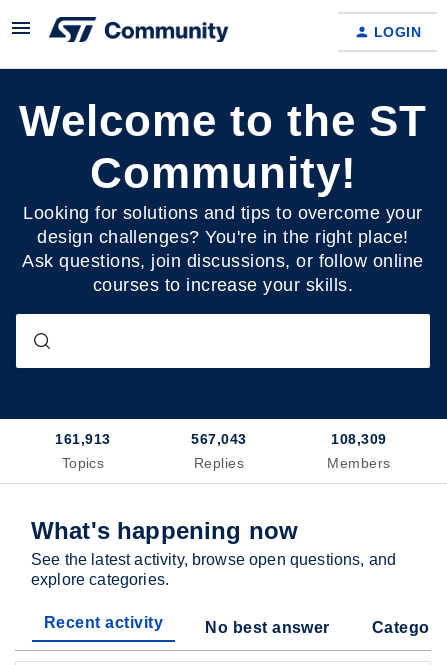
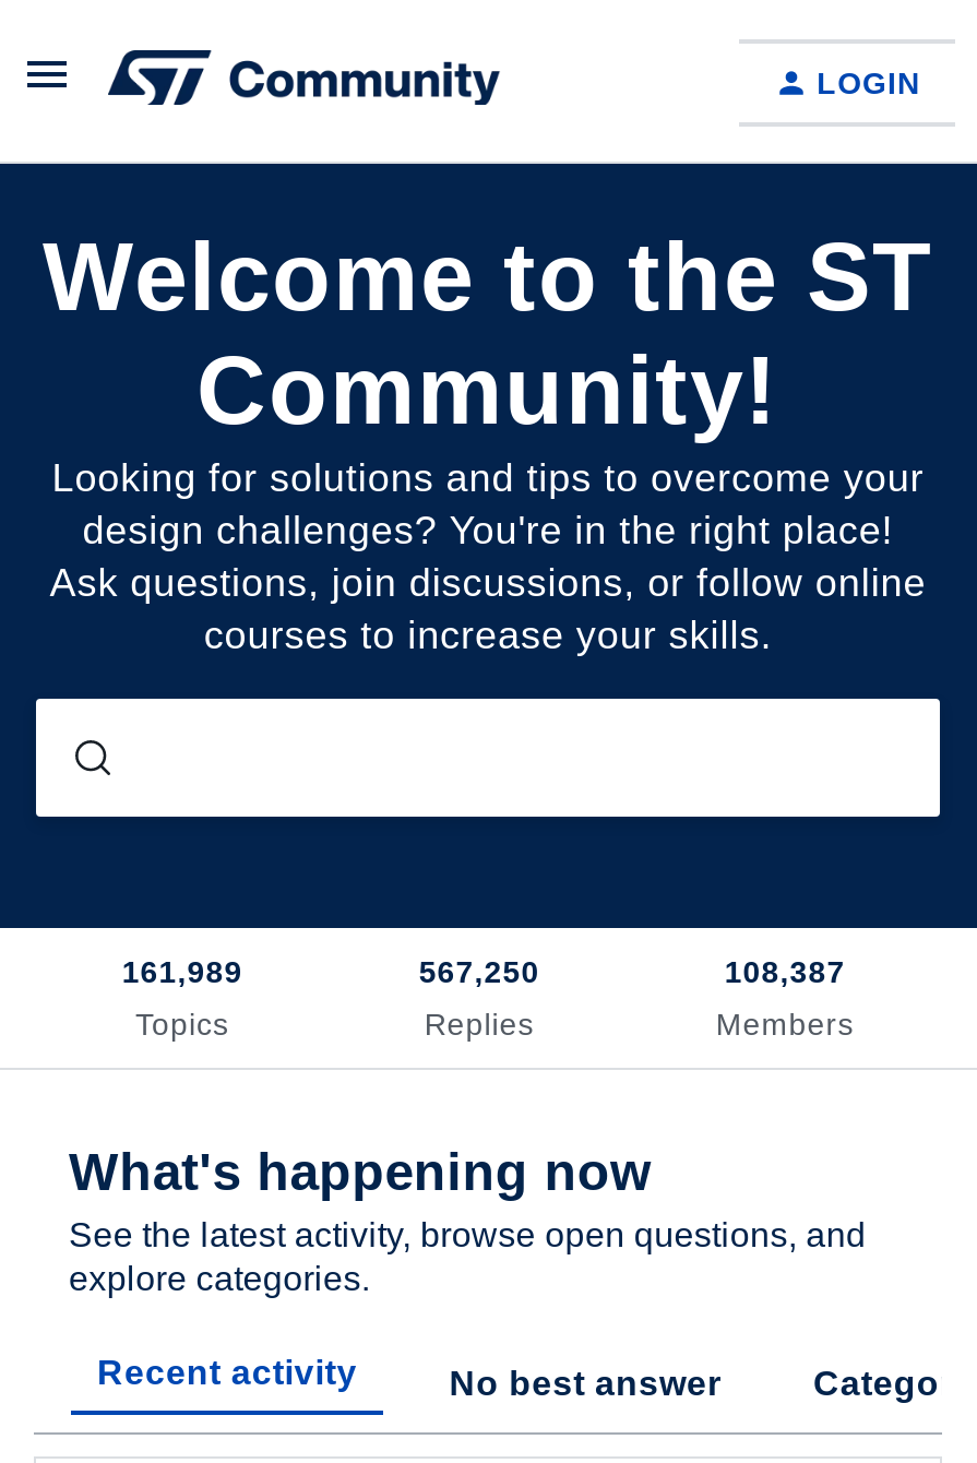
- 161,913
+ 161,989

- 567,043
+ 567,250

- 108,309
+ 108,387
